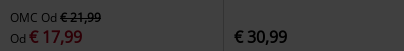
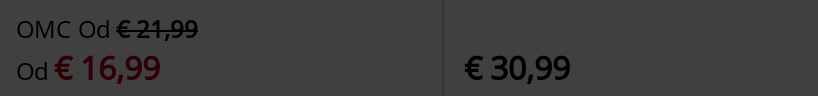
- Od € 17,99
+ Od € 16,99
